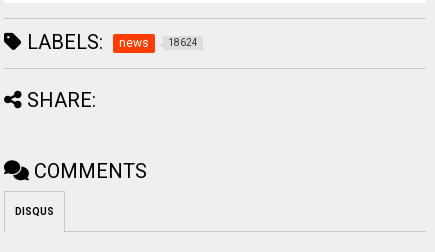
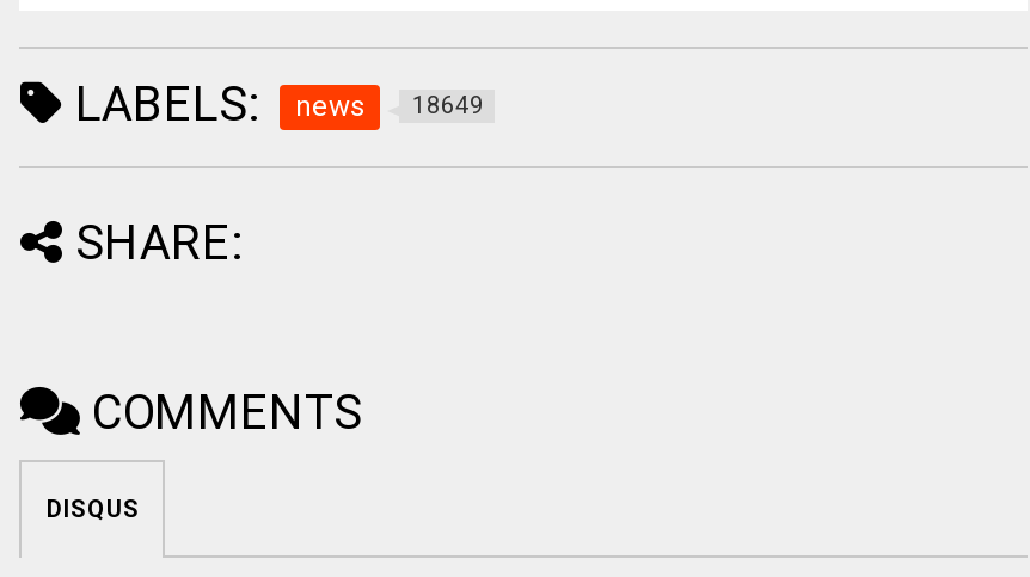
- LABELS: news 18624
+ LABELS: news 18649
